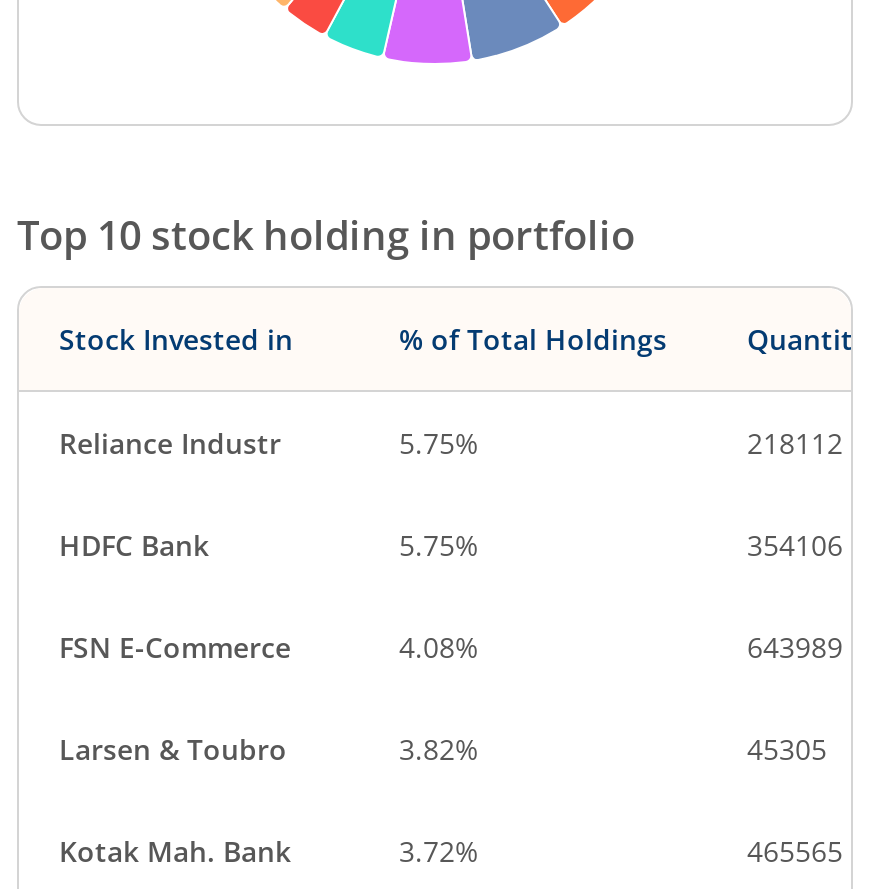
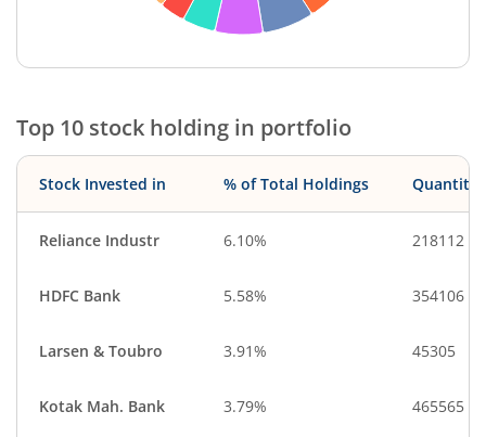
- 5.75%
+ 6.10%

- 5.75%
+ 5.58%

- FSN E-Commerce
- 4.08%
- 643989

- 3.82%
+ 3.91%

- 3.72%
+ 3.79%
